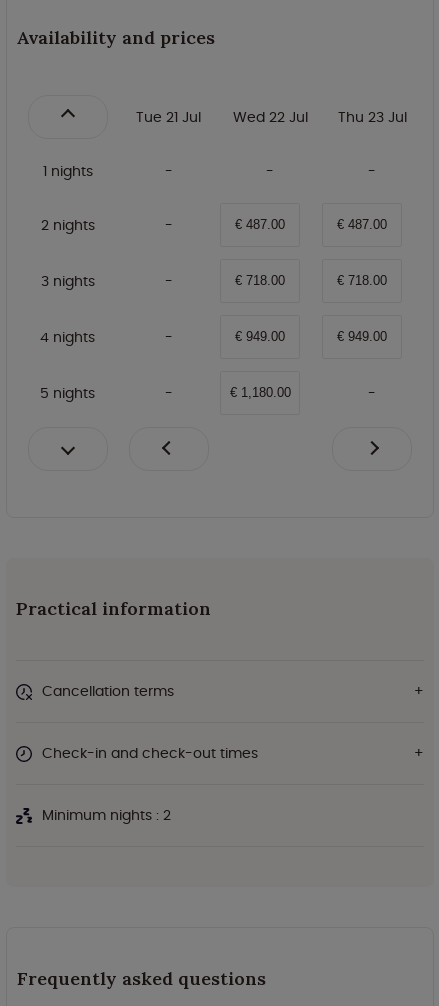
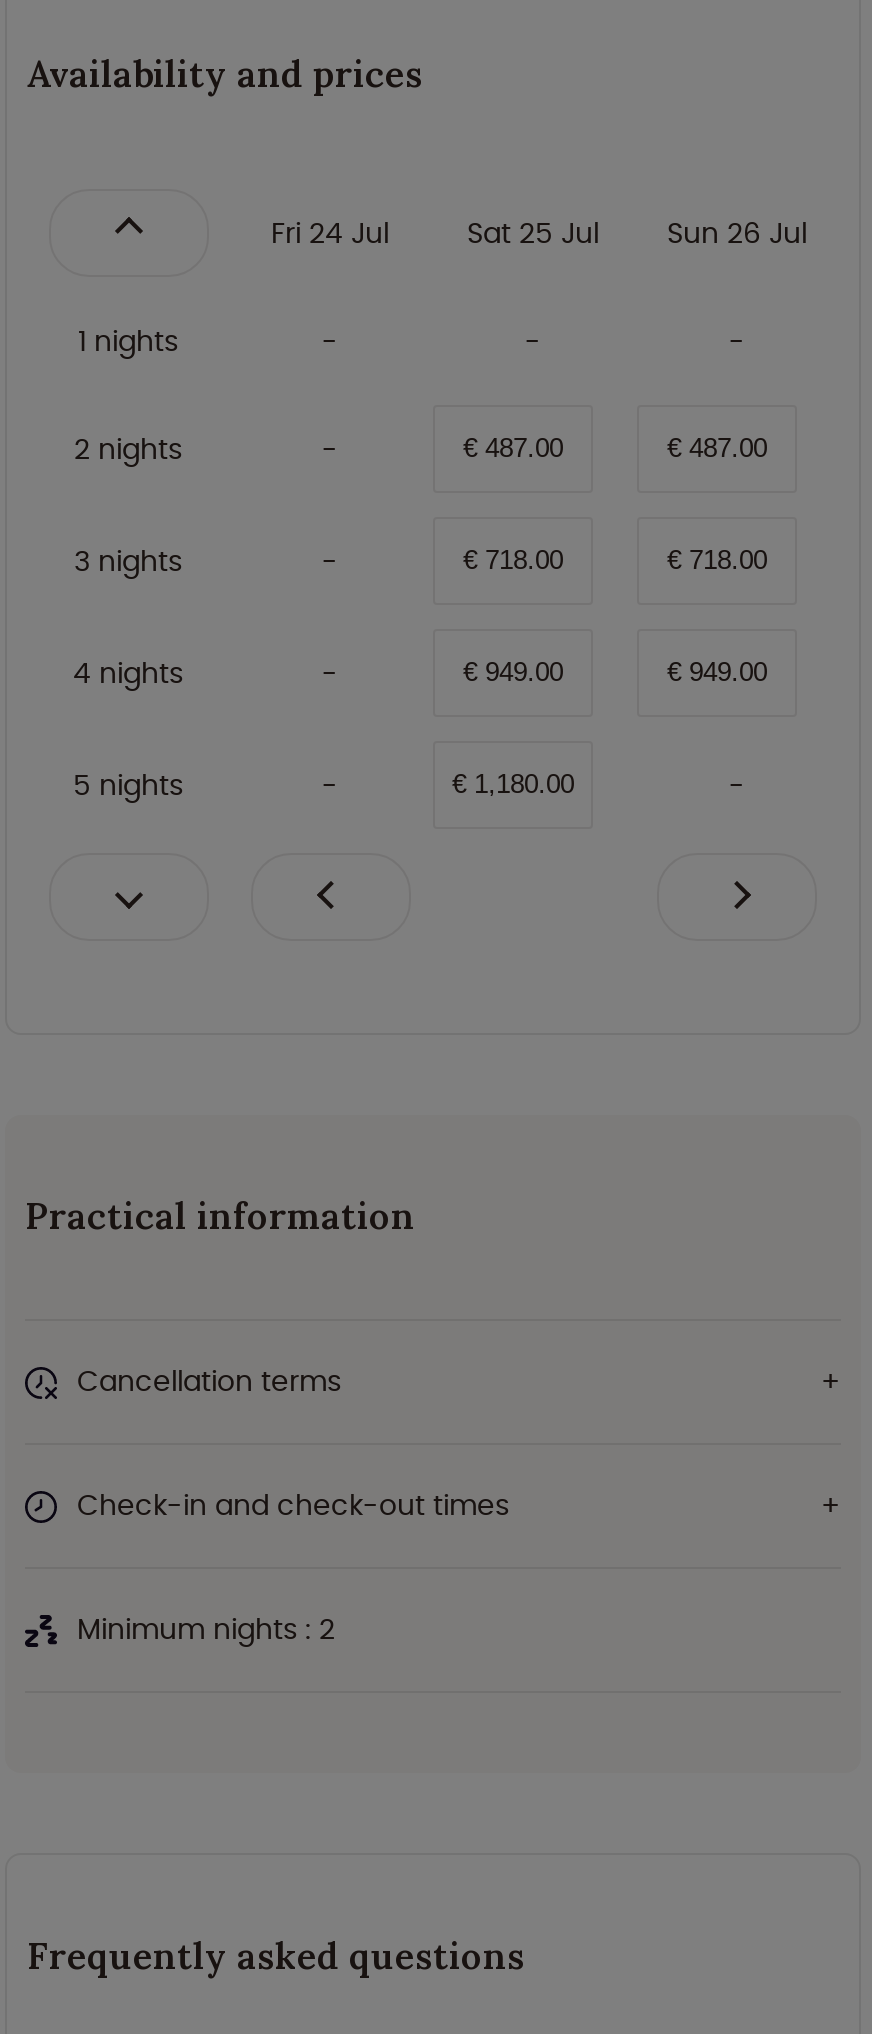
- Tue 21 Jul
+ Fri 24 Jul

- Wed 22 Jul
+ Sat 25 Jul

- Thu 23 Jul
+ Sun 26 Jul
